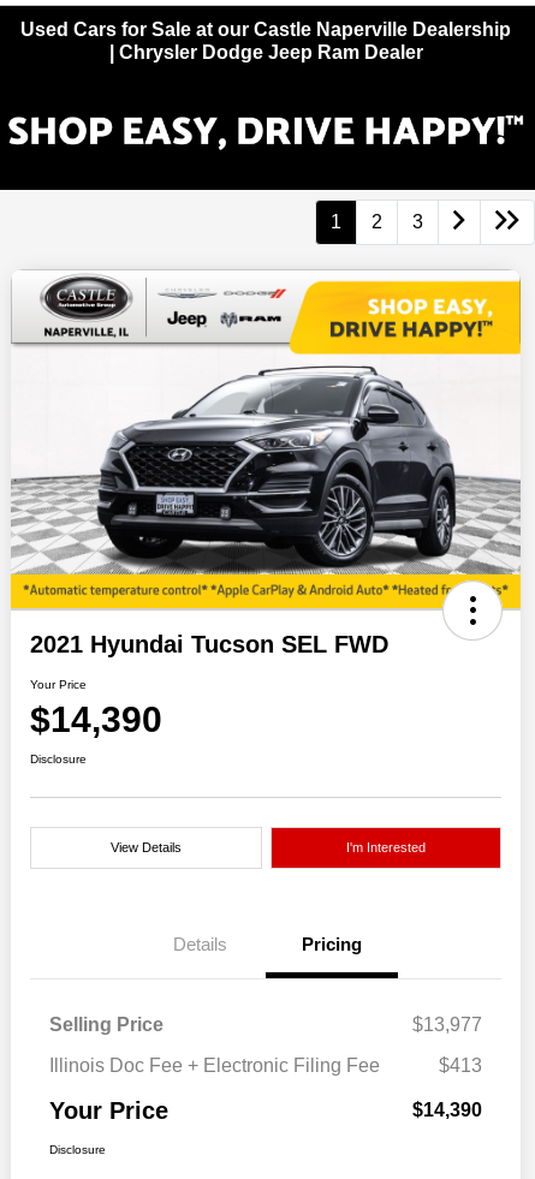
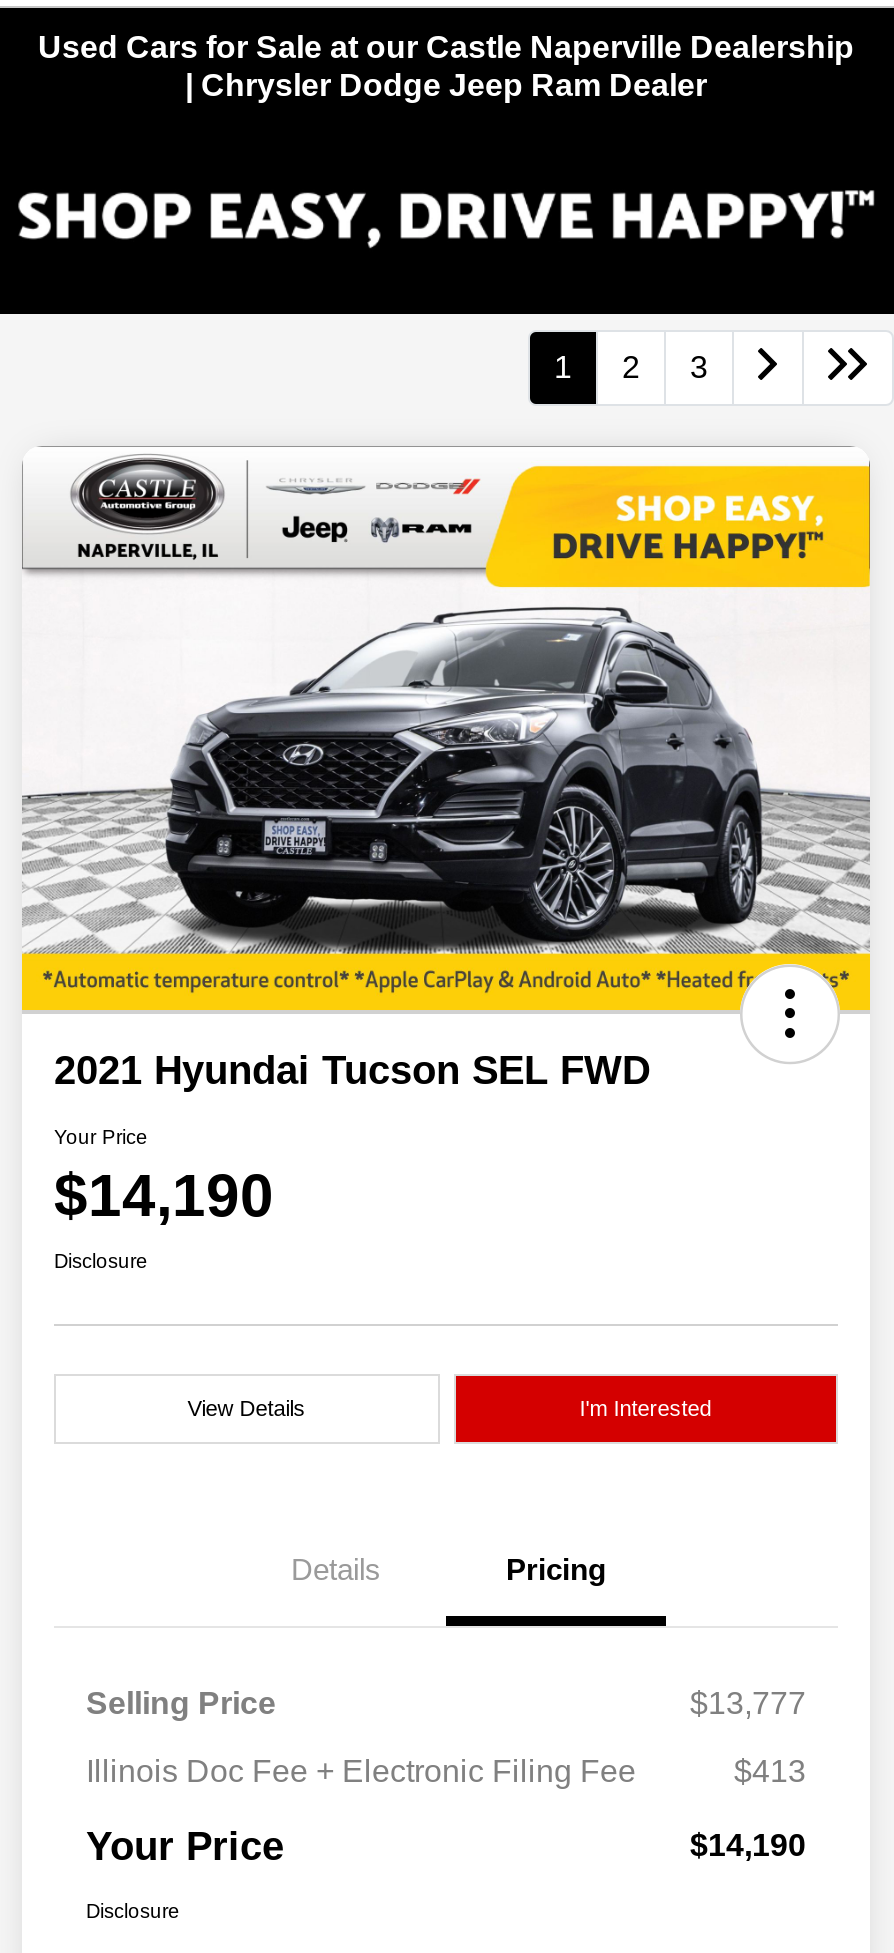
- $14,390
+ $14,190

- $13,977
+ $13,777

- $14,390
+ $14,190
